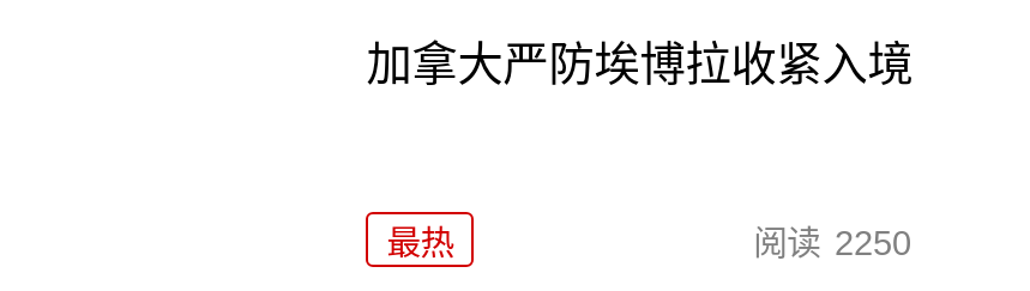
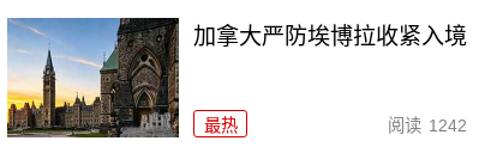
+ [image]

- 阅读 2250
+ 阅读 1242
